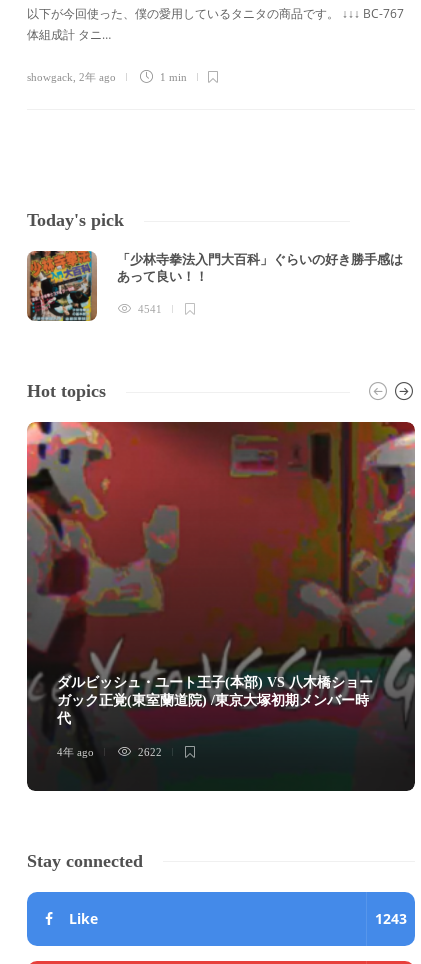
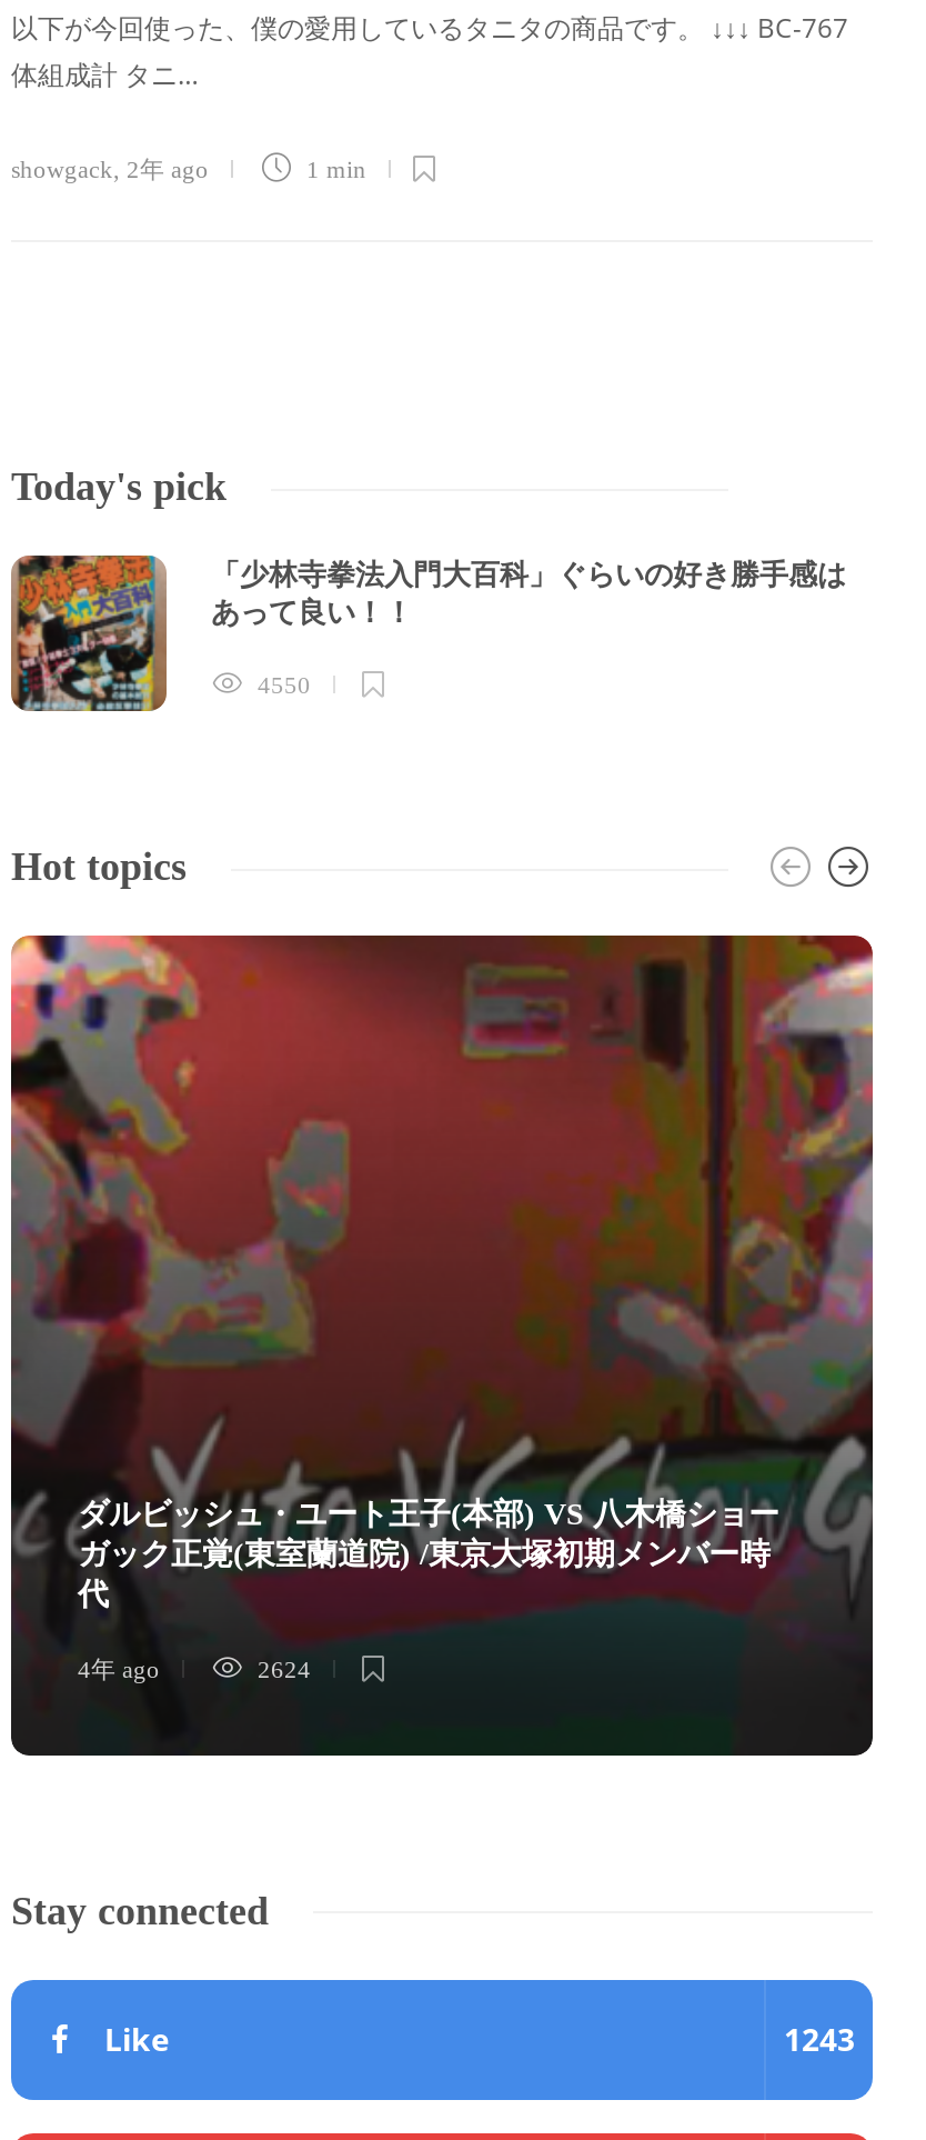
- 4541
+ 4550

- 2622
+ 2624
